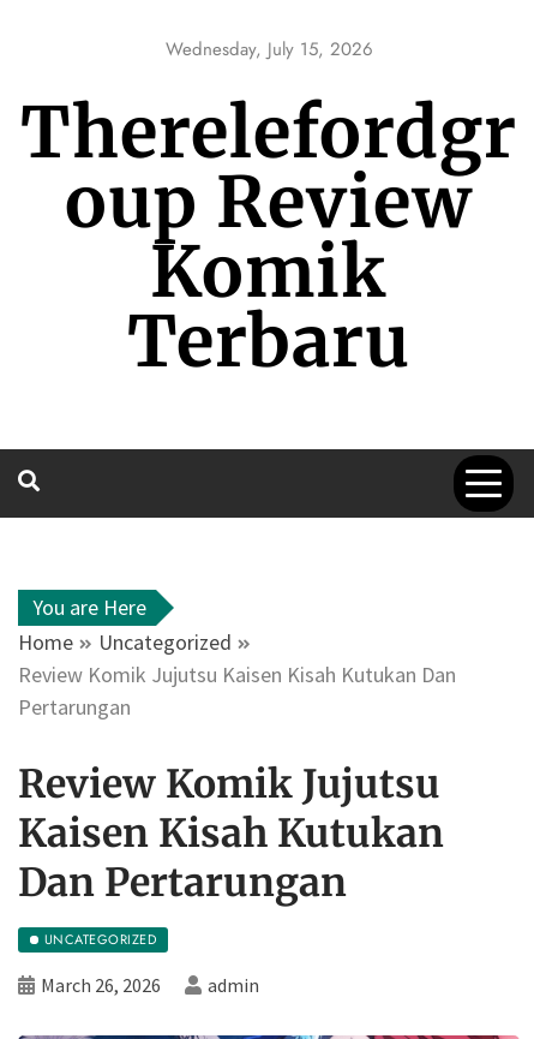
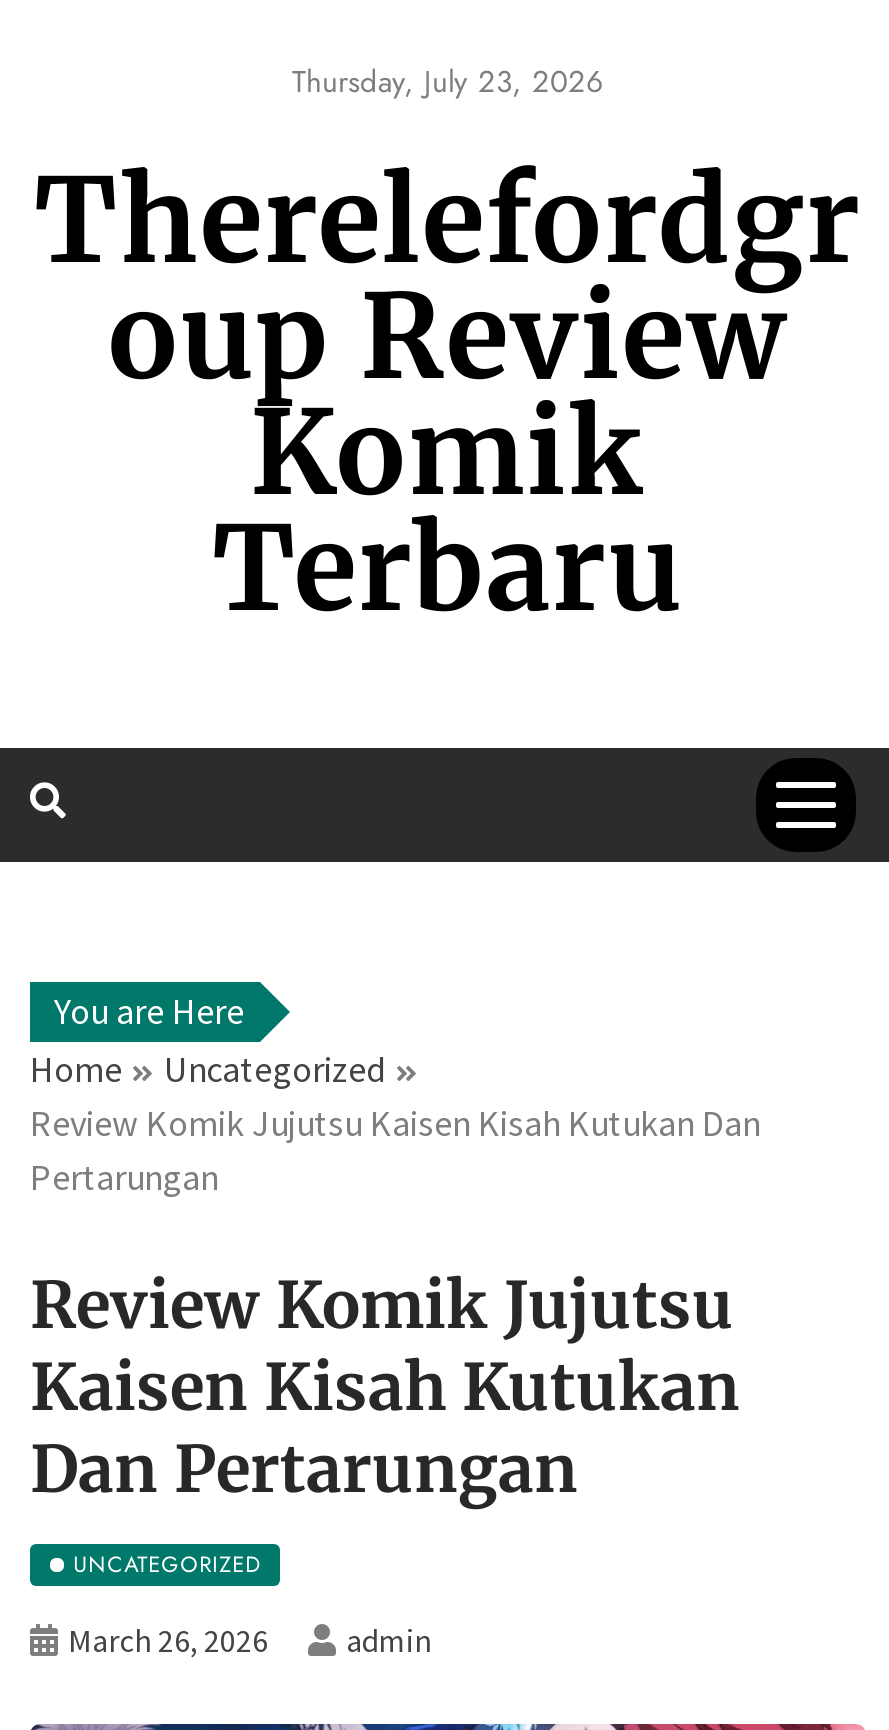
- Wednesday, July 15, 2026
+ Thursday, July 23, 2026
